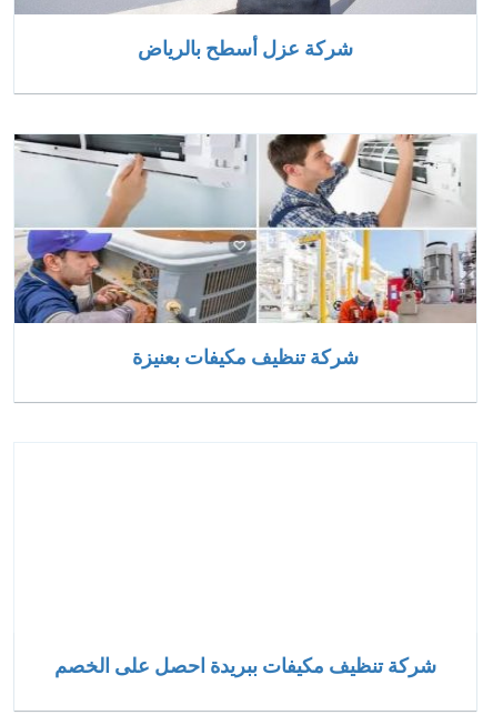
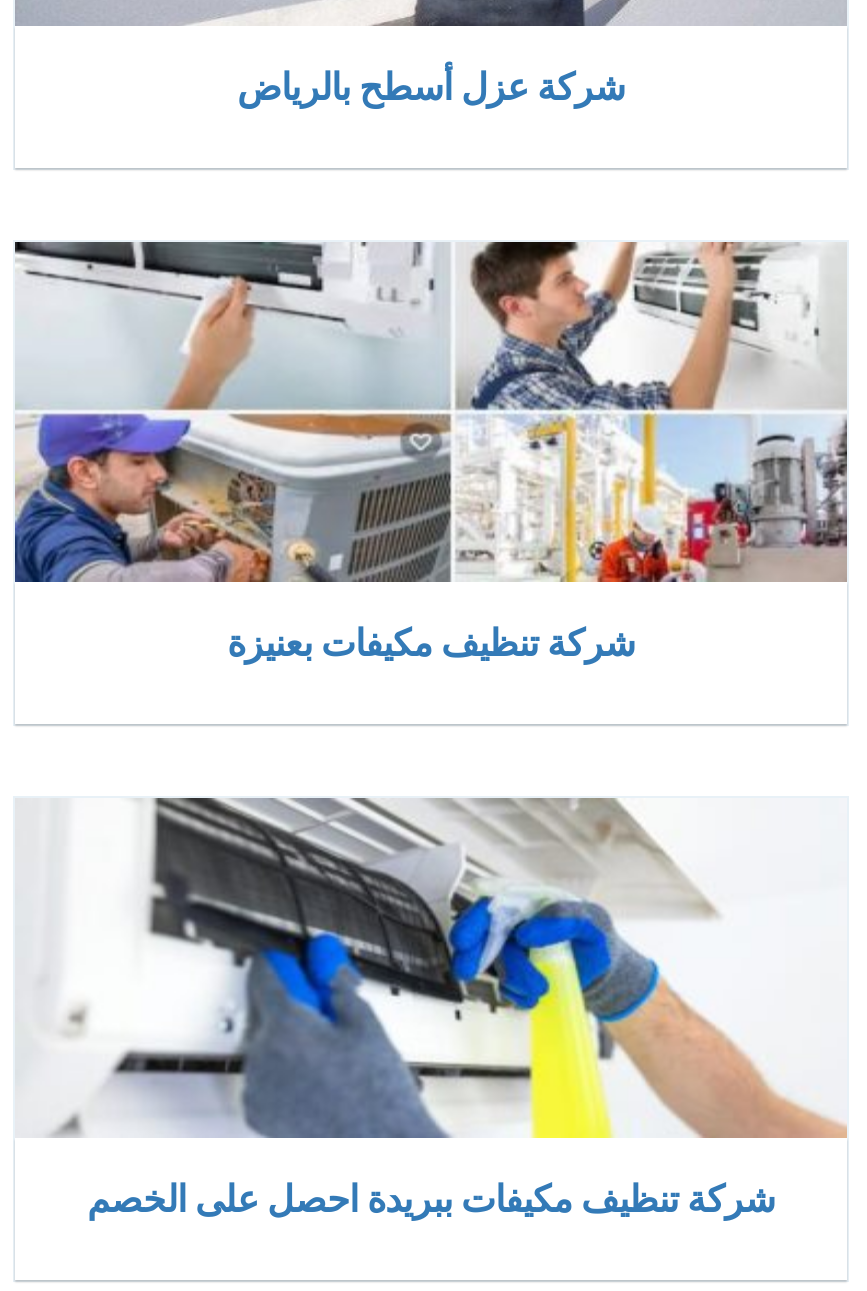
+ [image]
